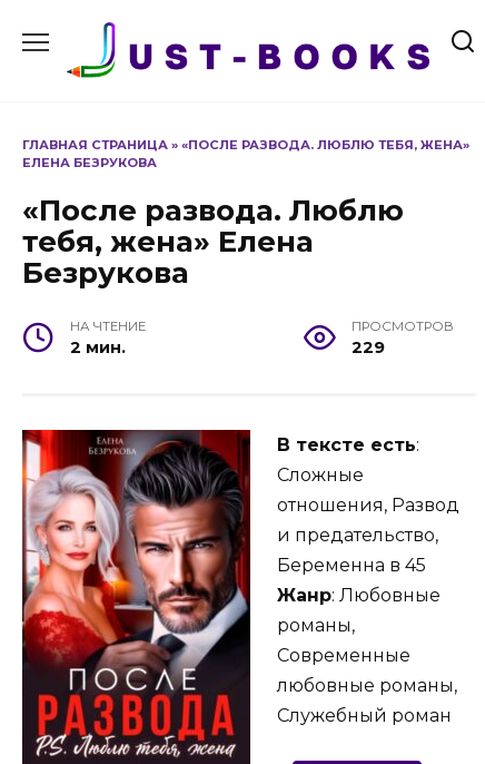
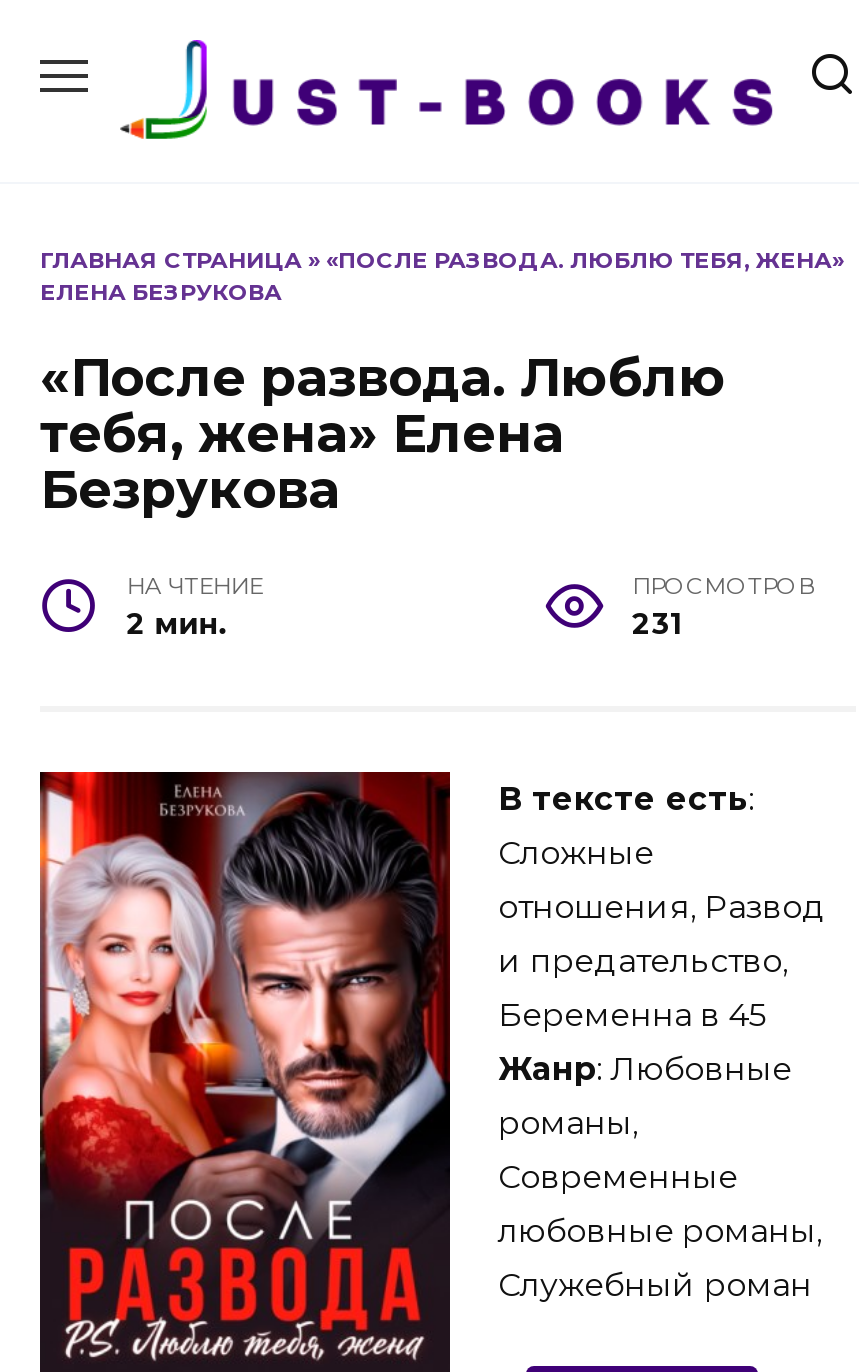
- 229
+ 231
